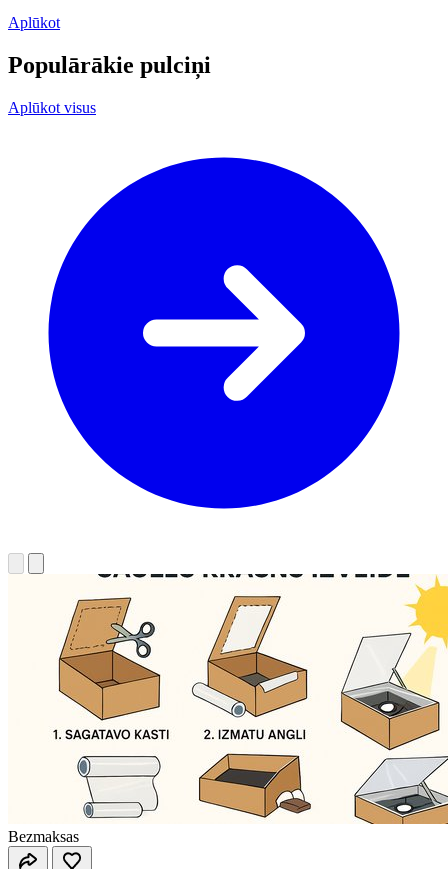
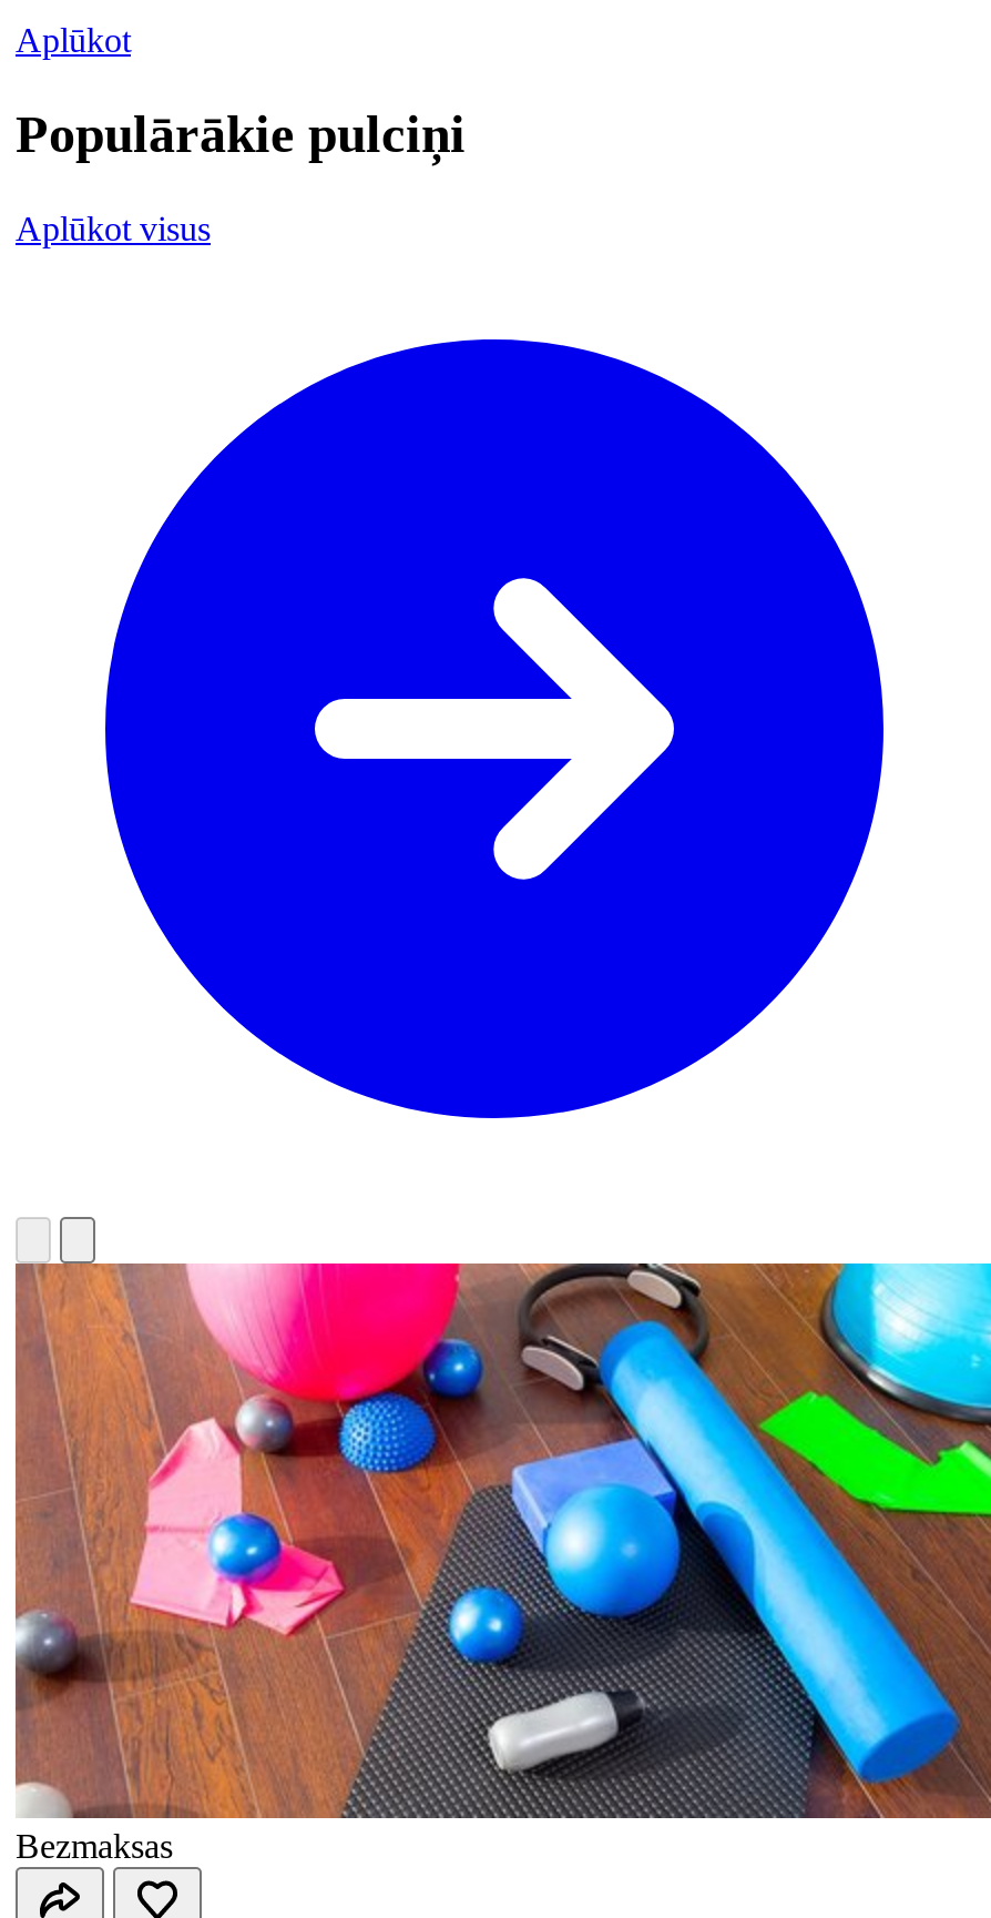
- [image]
+ [image]
